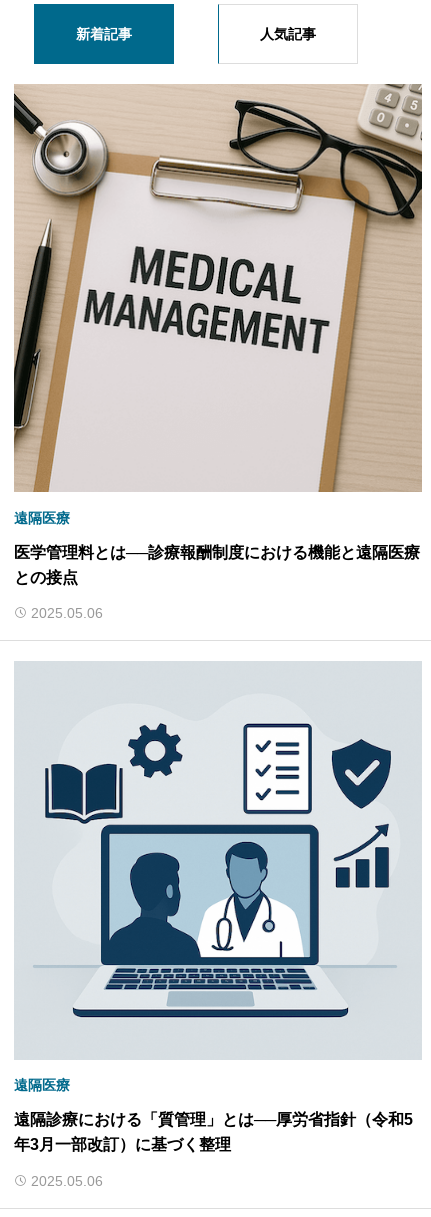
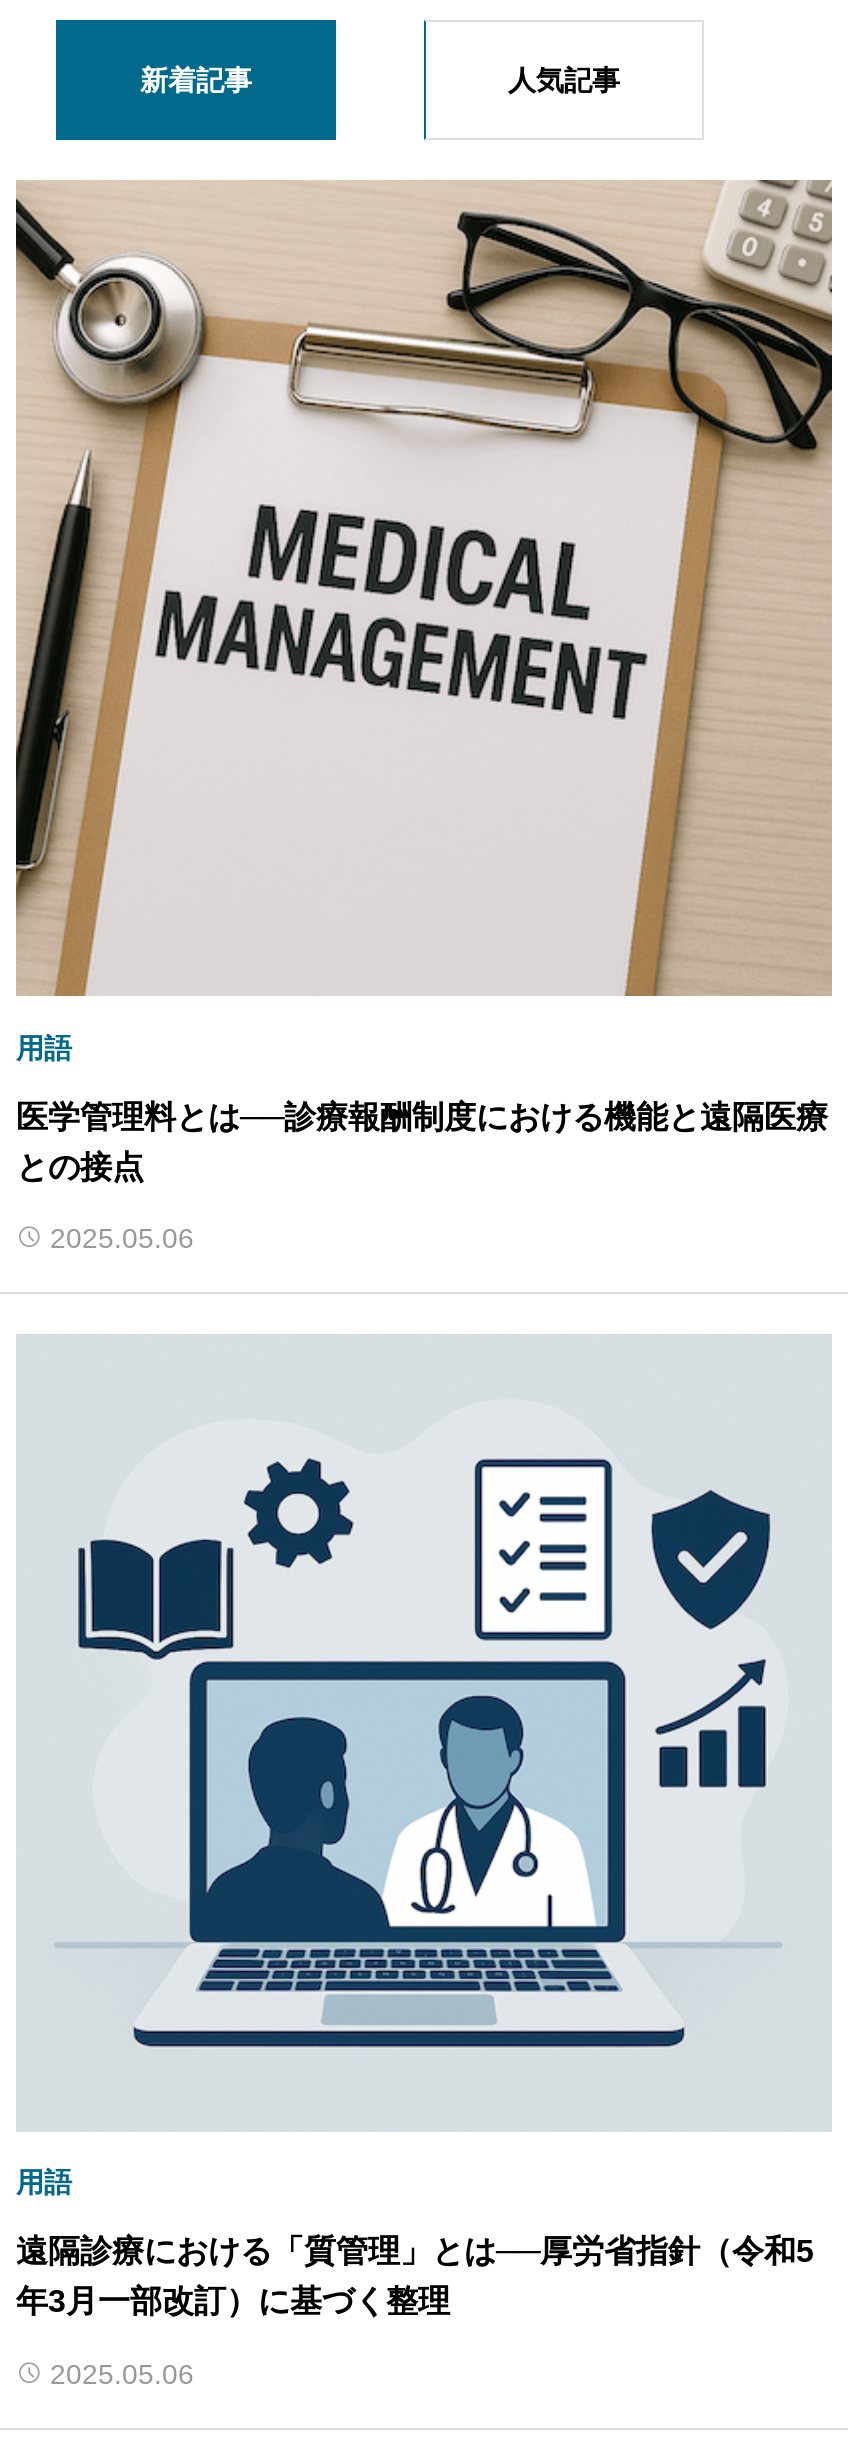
- 遠隔医療
+ 用語

- 遠隔医療
+ 用語
